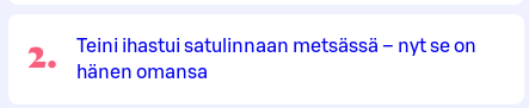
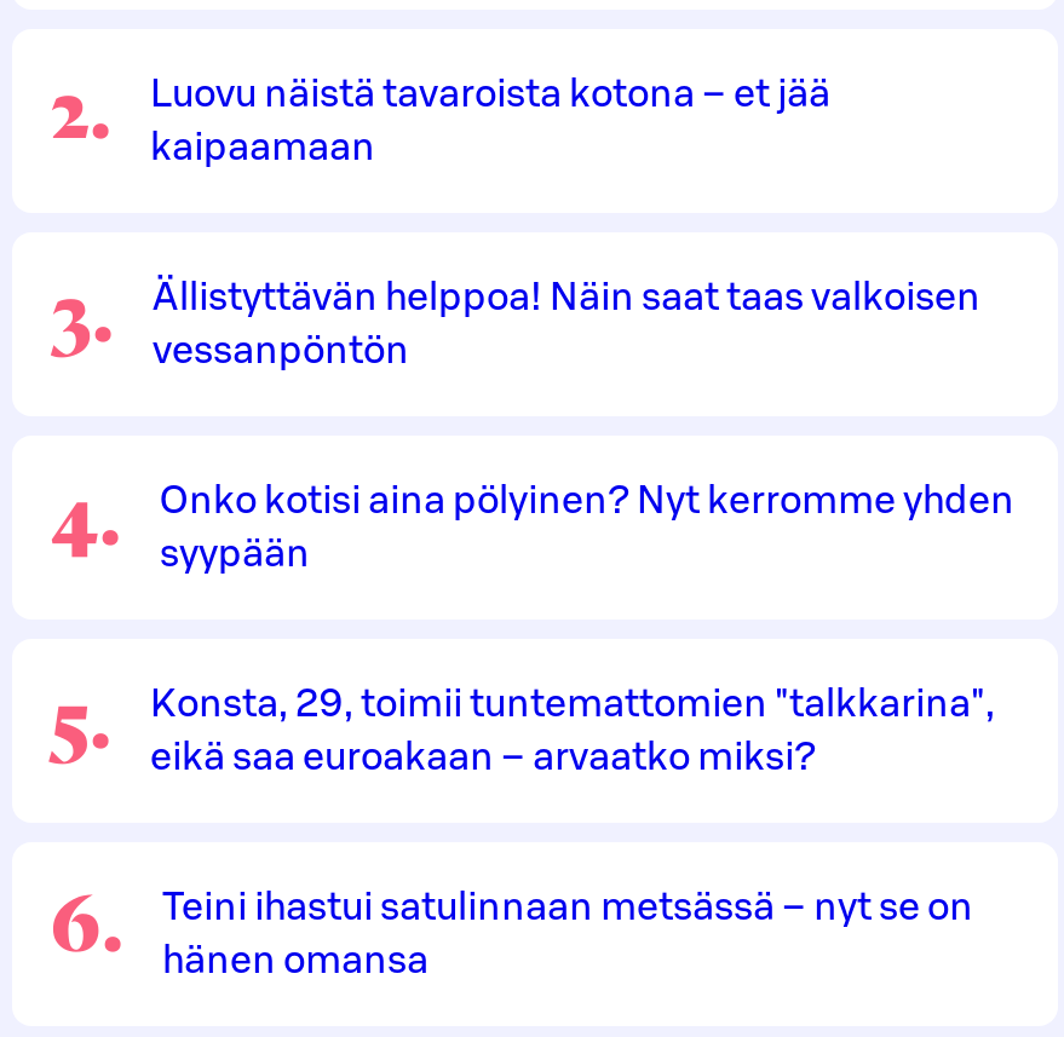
+ Luovu näistä tavaroista kotona – et jää
+ kaipaamaan
+ 3.
+ Ällistyttävän helppoa! Näin saat taas valkoisen
+ vessanpöntön
+ 4.
+ Onko kotisi aina pölyinen? Nyt kerromme yhden
+ syypään
+ 5.
+ Konsta, 29, toimii tuntemattomien "talkkarina",
+ eikä saa euroakaan – arvaatko miksi?
+ 6.
